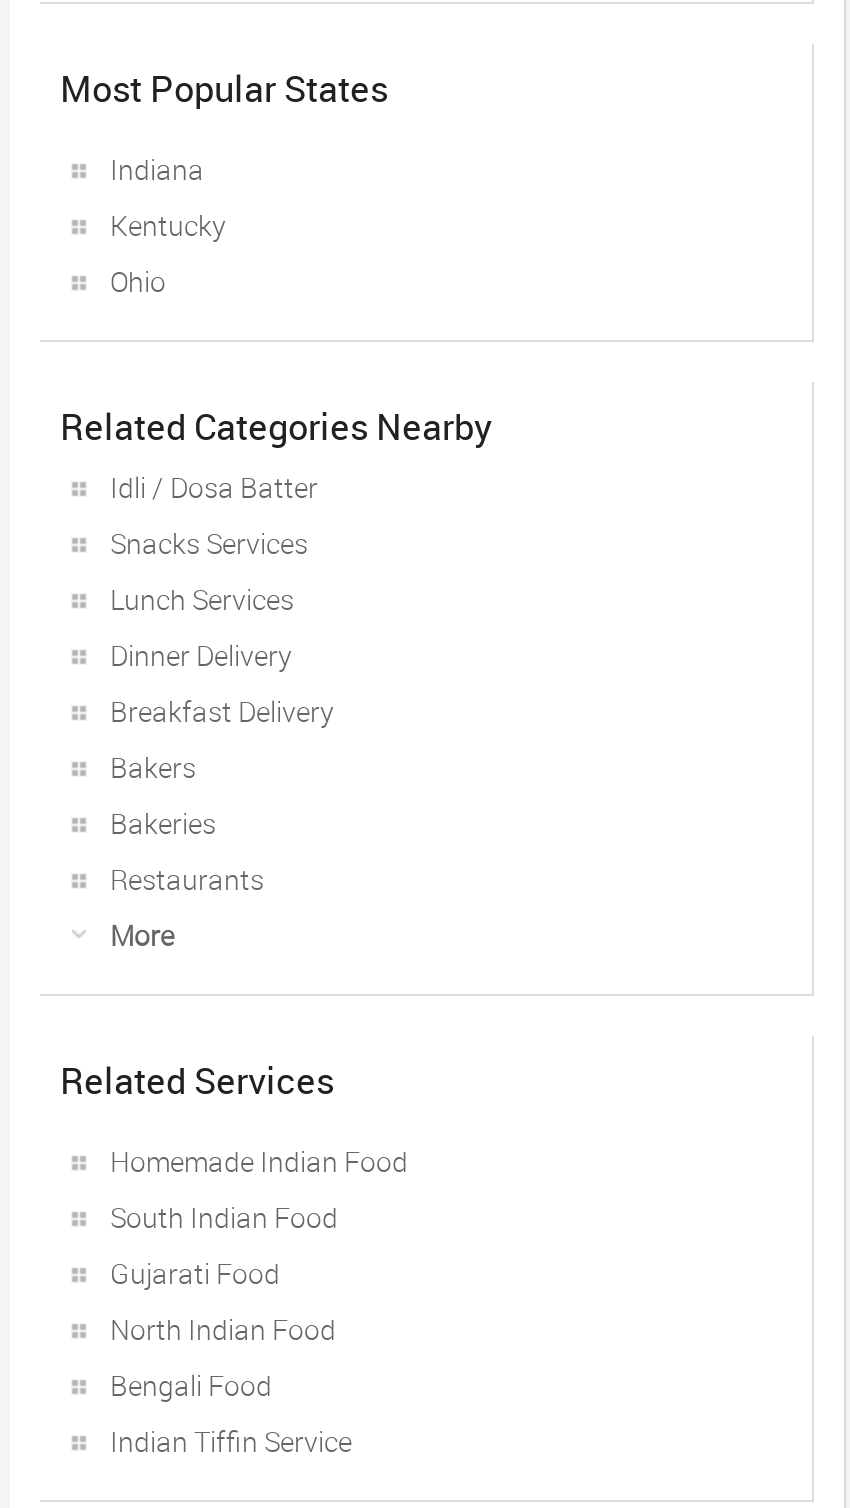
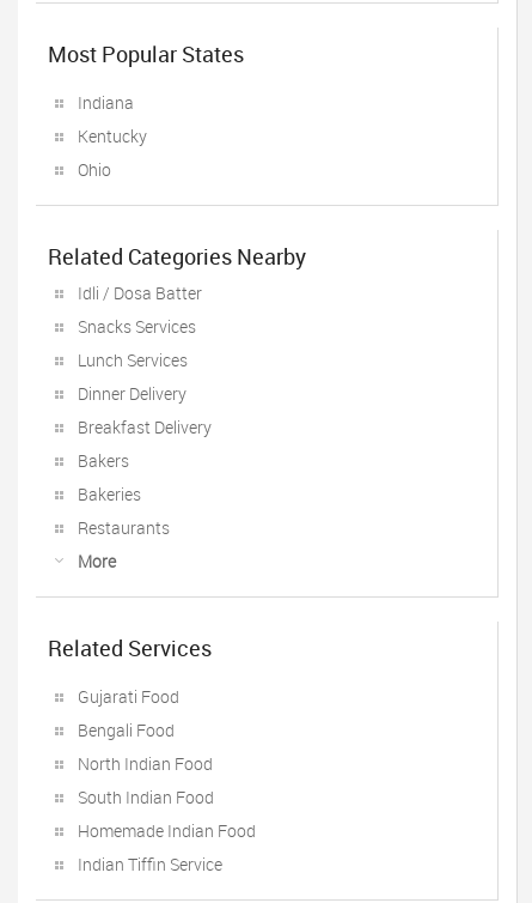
moved down: South Indian Food | Homemade Indian Food

moved up: Gujarati Food

moved down: North Indian Food

moved up: Bengali Food
